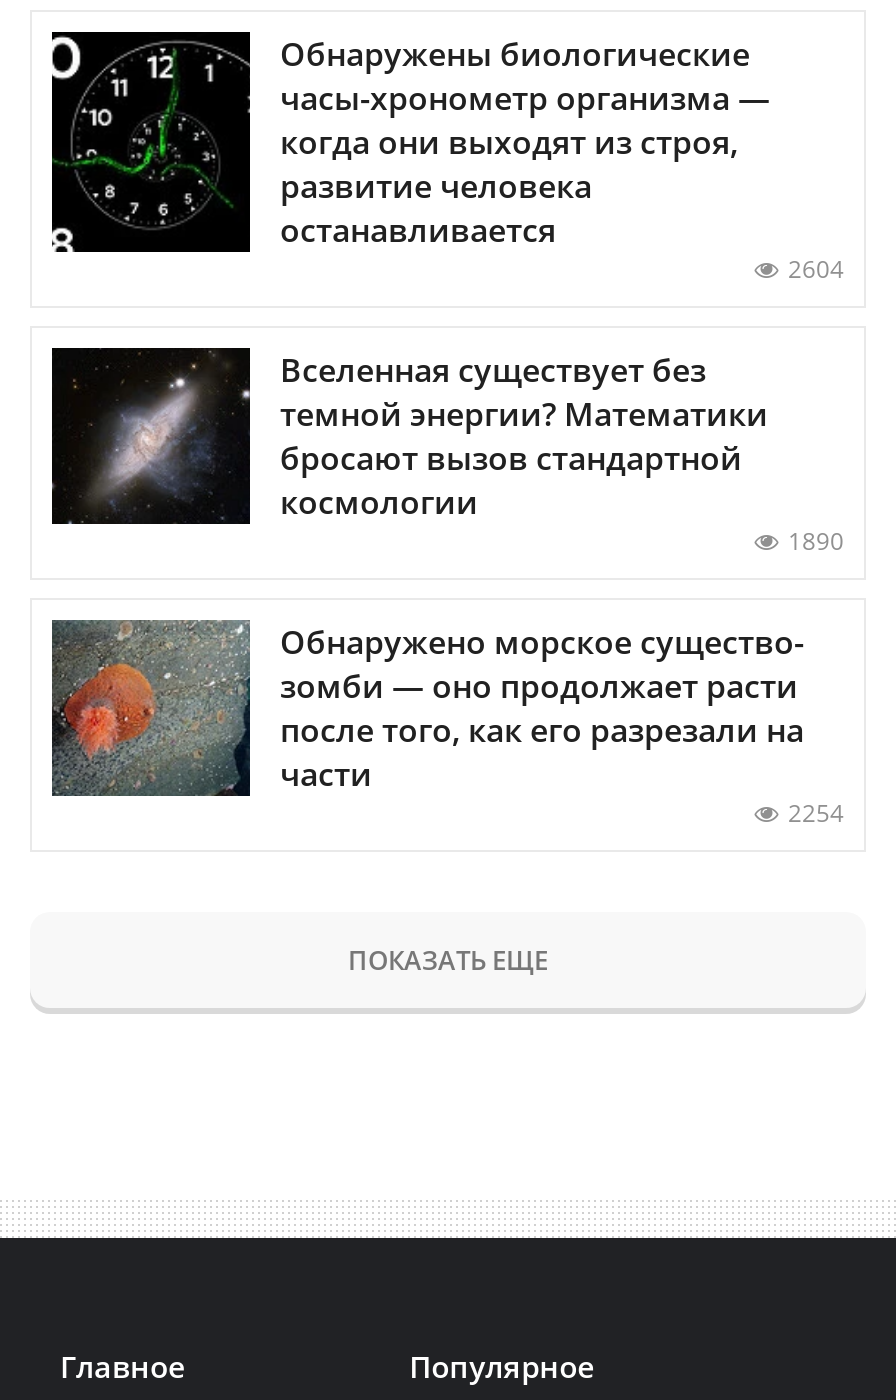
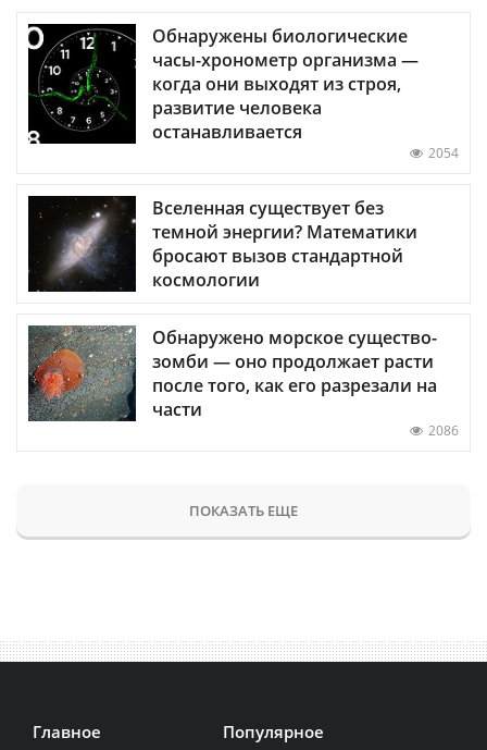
- 2604
+ 2054

- 1890

- 2254
+ 2086
